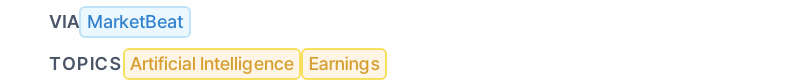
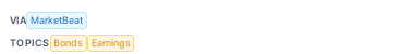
- TOPICS Artificial Intelligence
+ TOPICS Bonds
